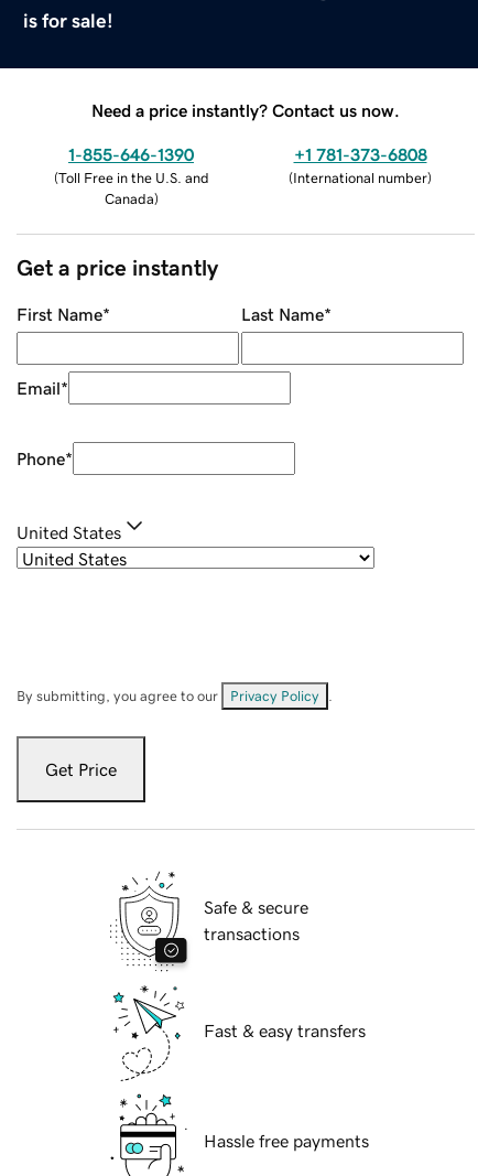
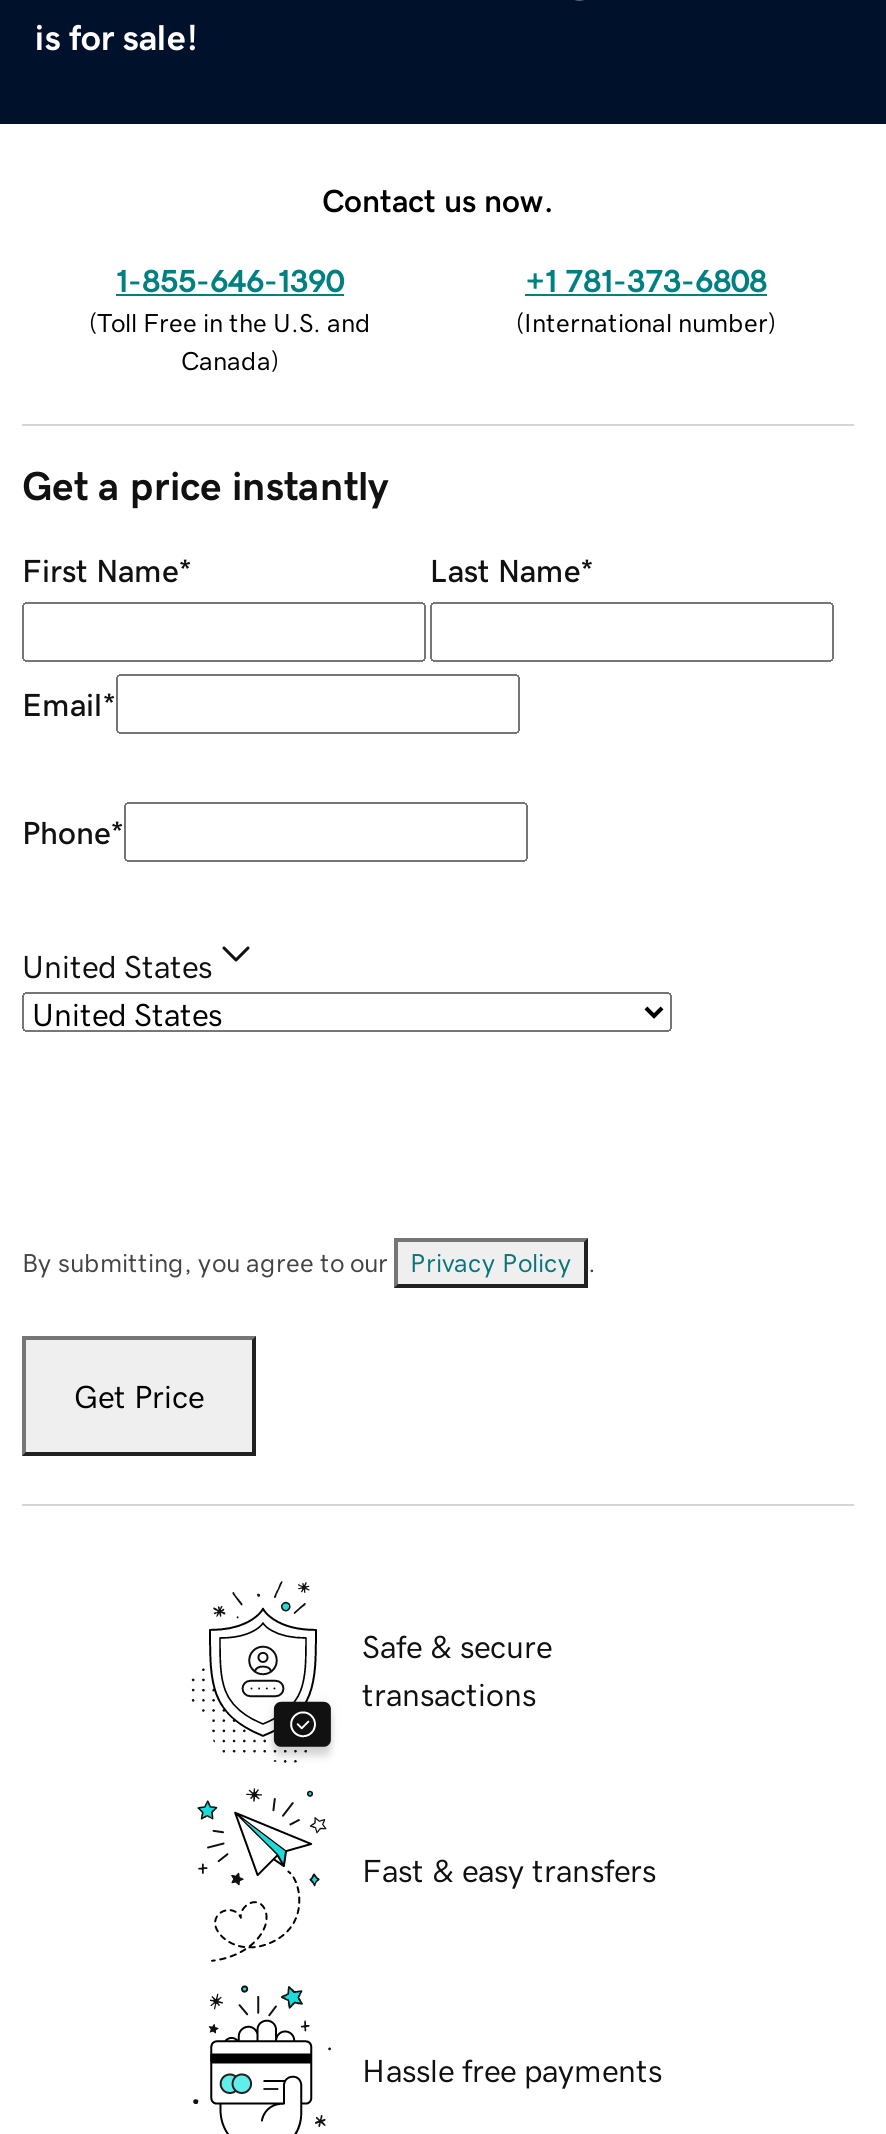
- Need a price instantly? Contact us now.
+ Contact us now.
